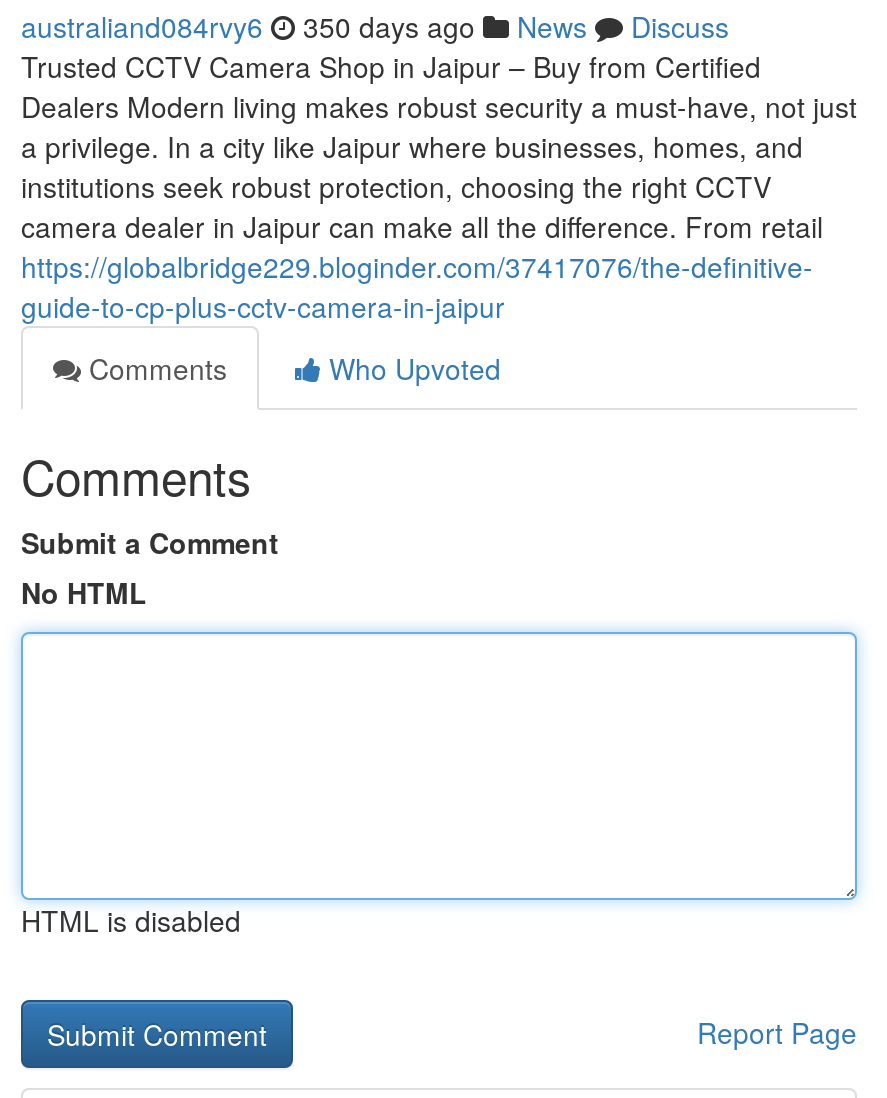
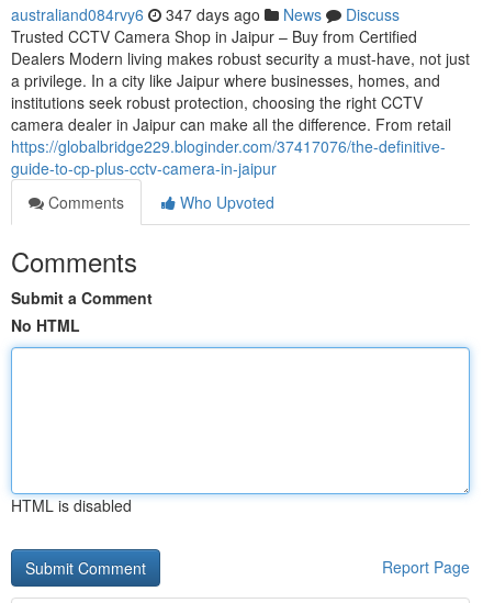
- australiand084rvy6 350 days ago News Discuss
+ australiand084rvy6 347 days ago News Discuss
